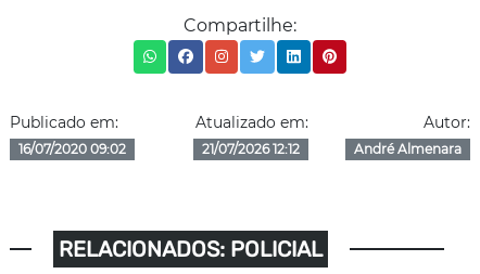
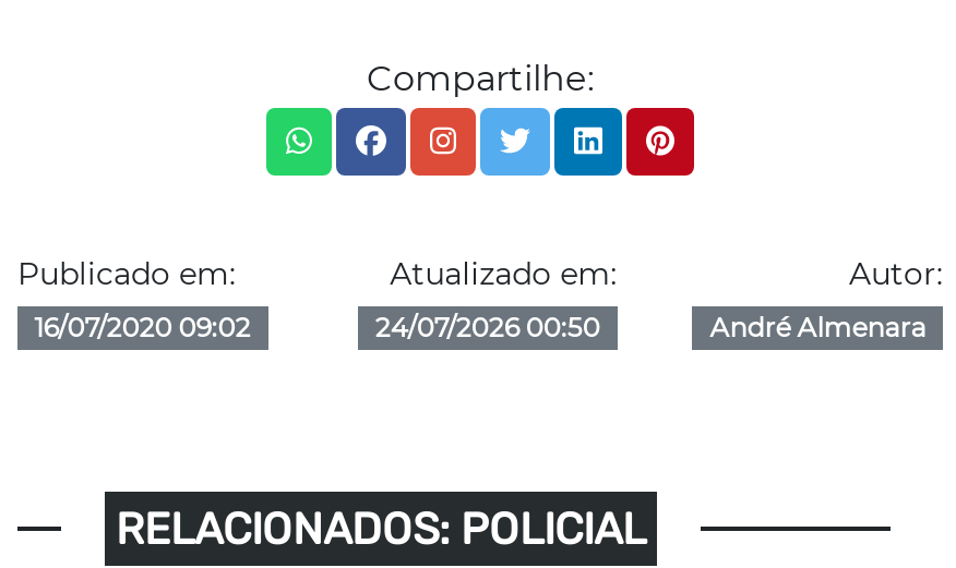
- 21/07/2026 12:12
+ 24/07/2026 00:50
